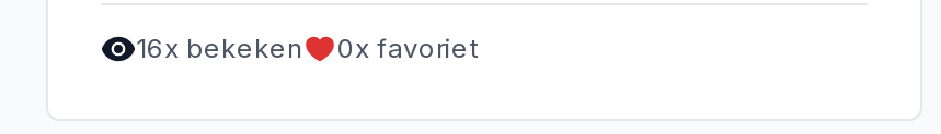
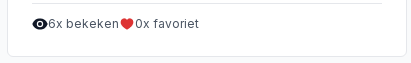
- 16x bekeken 0x favoriet
+ 6x bekeken 0x favoriet
